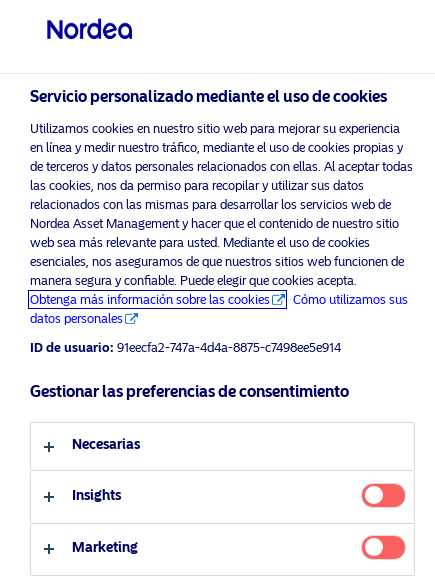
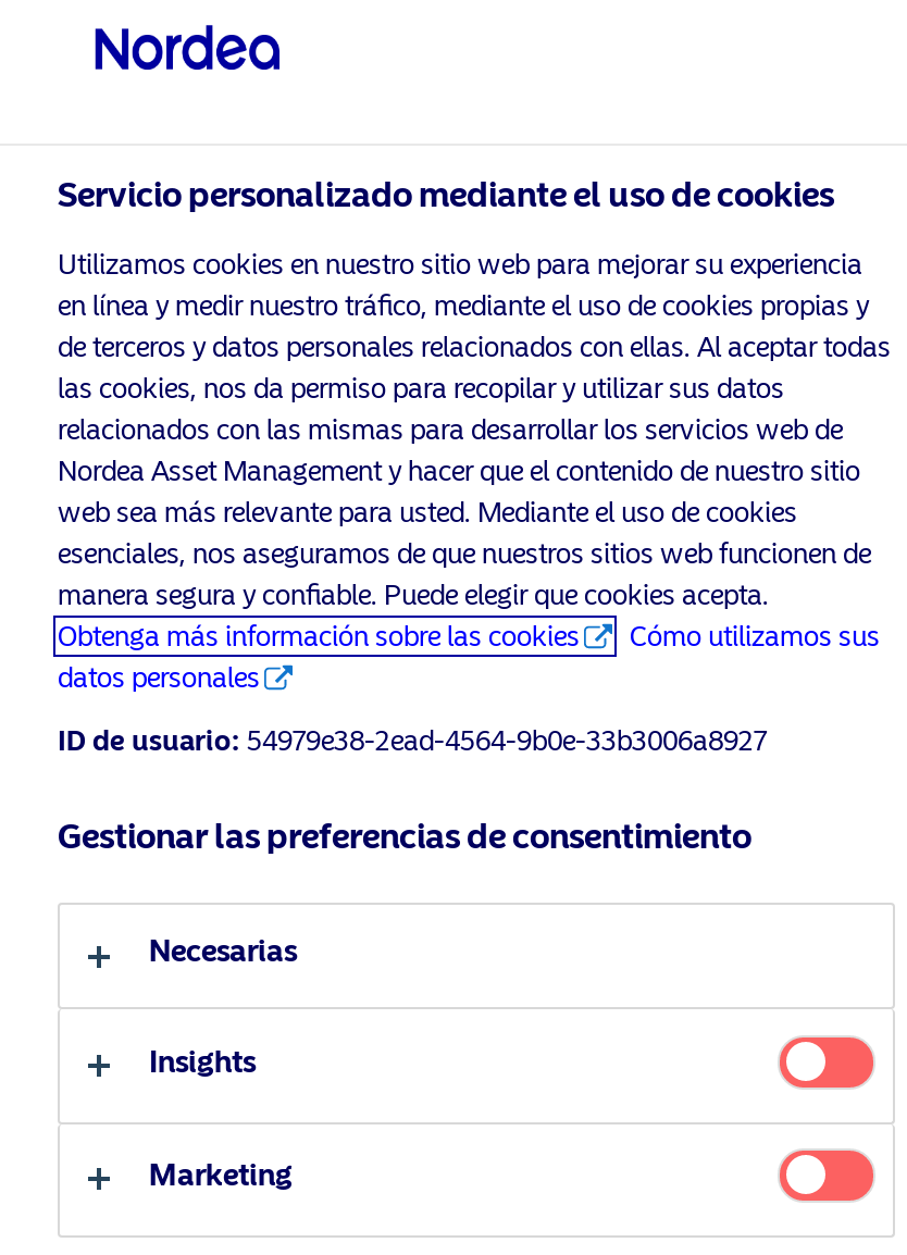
- ID de usuario: 91eecfa2-747a-4d4a-8875-c7498ee5e914
+ ID de usuario: 54979e38-2ead-4564-9b0e-33b3006a8927
